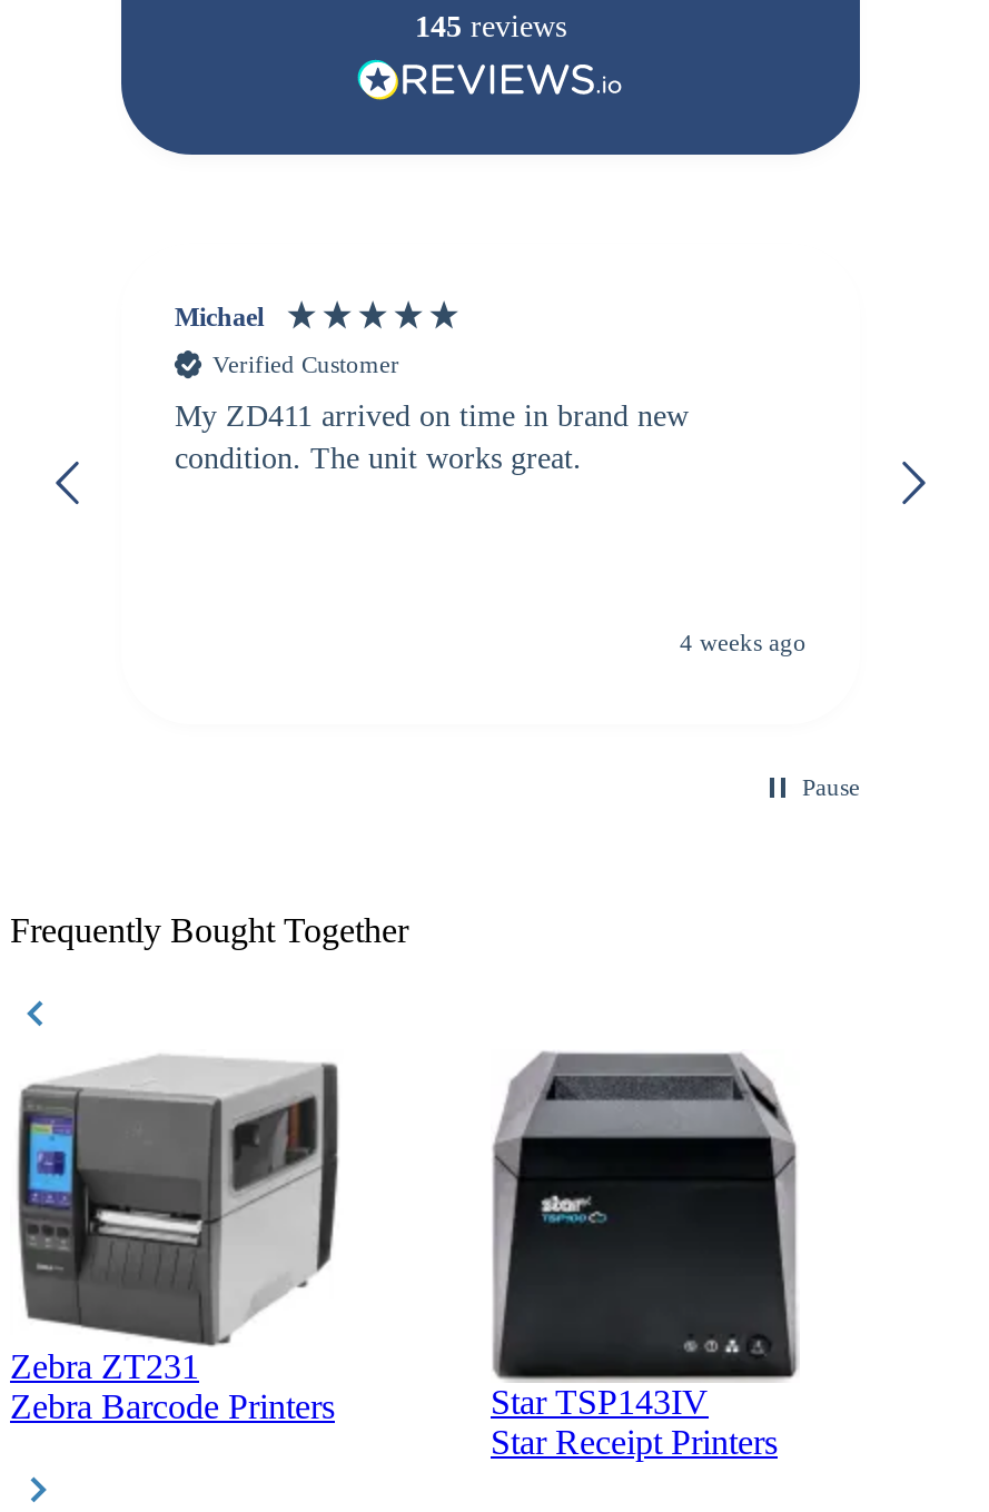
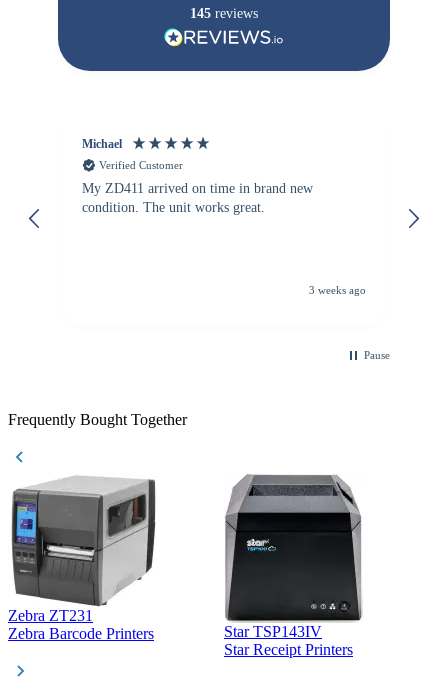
- 4 weeks ago
+ 3 weeks ago
